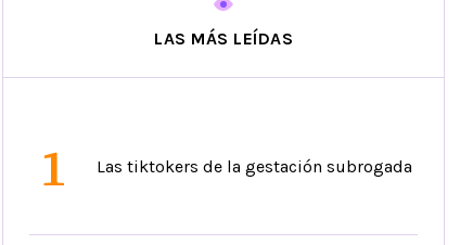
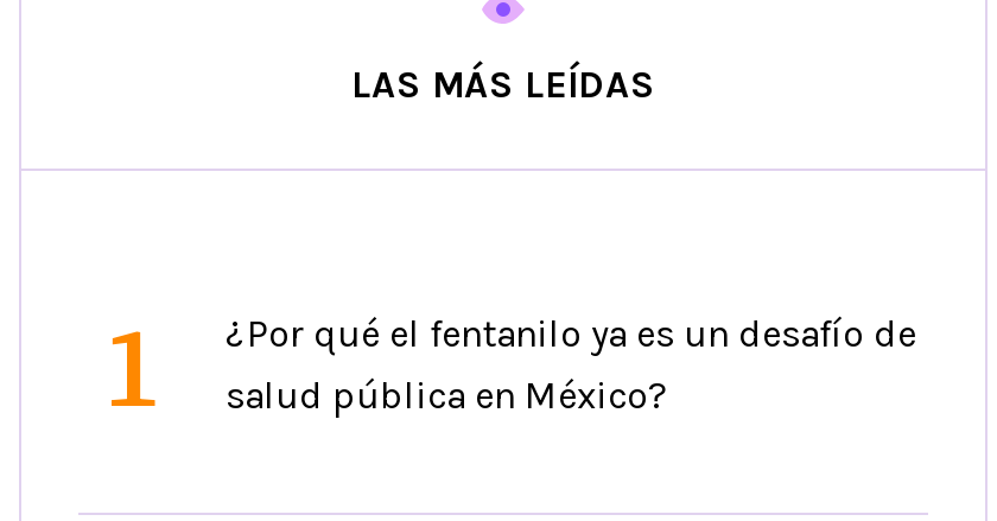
- Las tiktokers de la gestación subrogada
+ ¿Por qué el fentanilo ya es un desafío de
+ salud pública en México?
